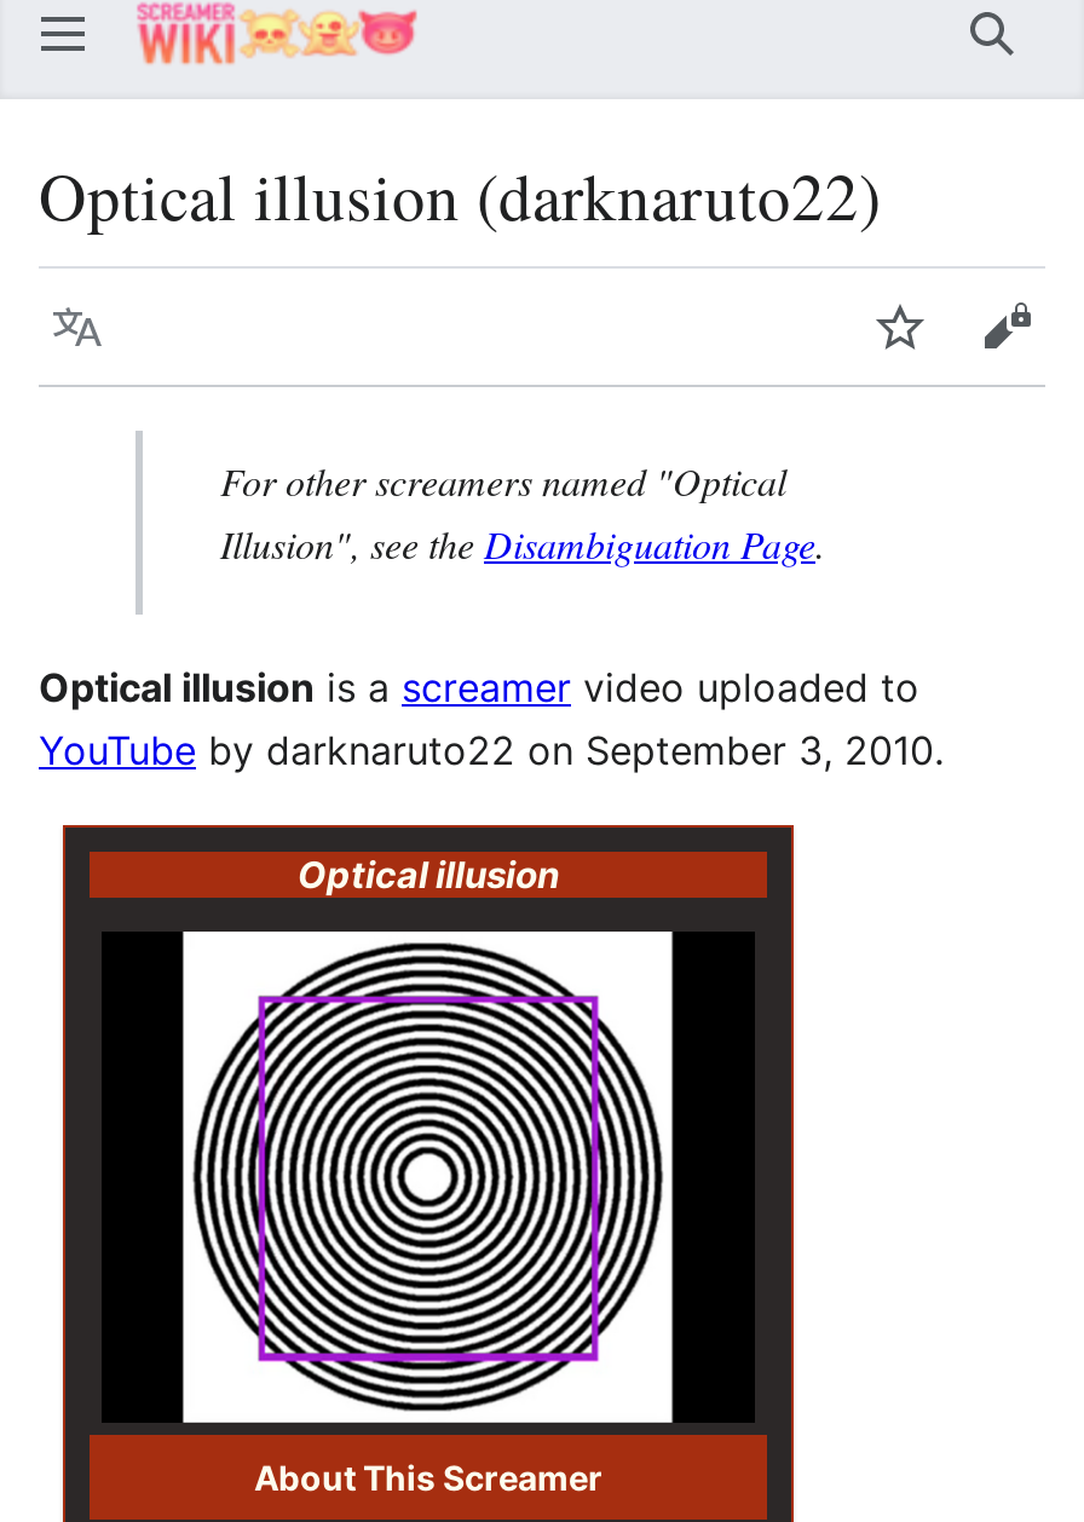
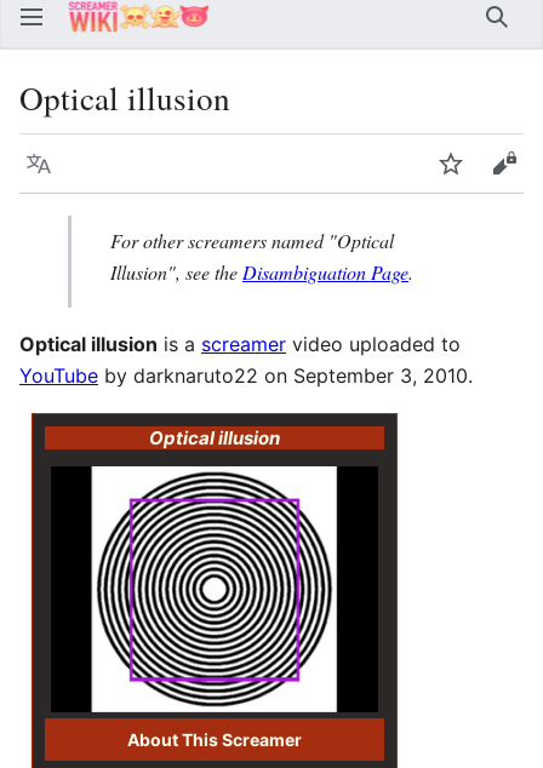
- Optical illusion (darknaruto22)
+ Optical illusion
